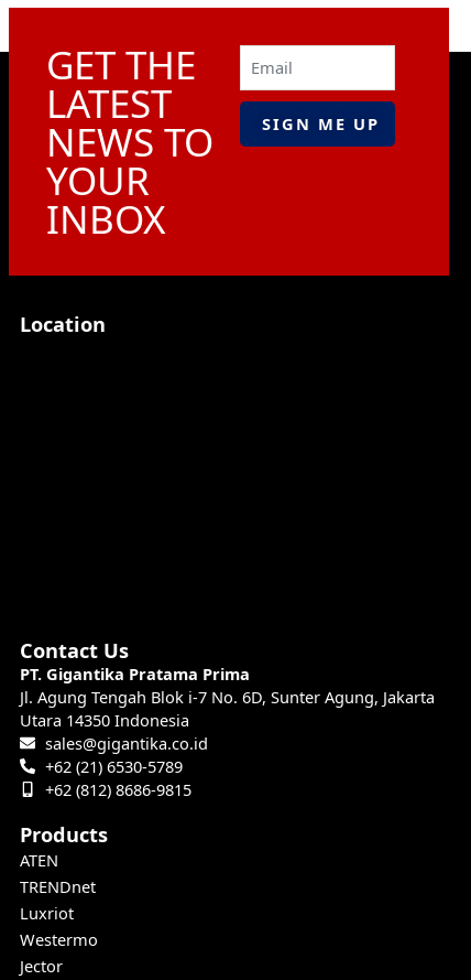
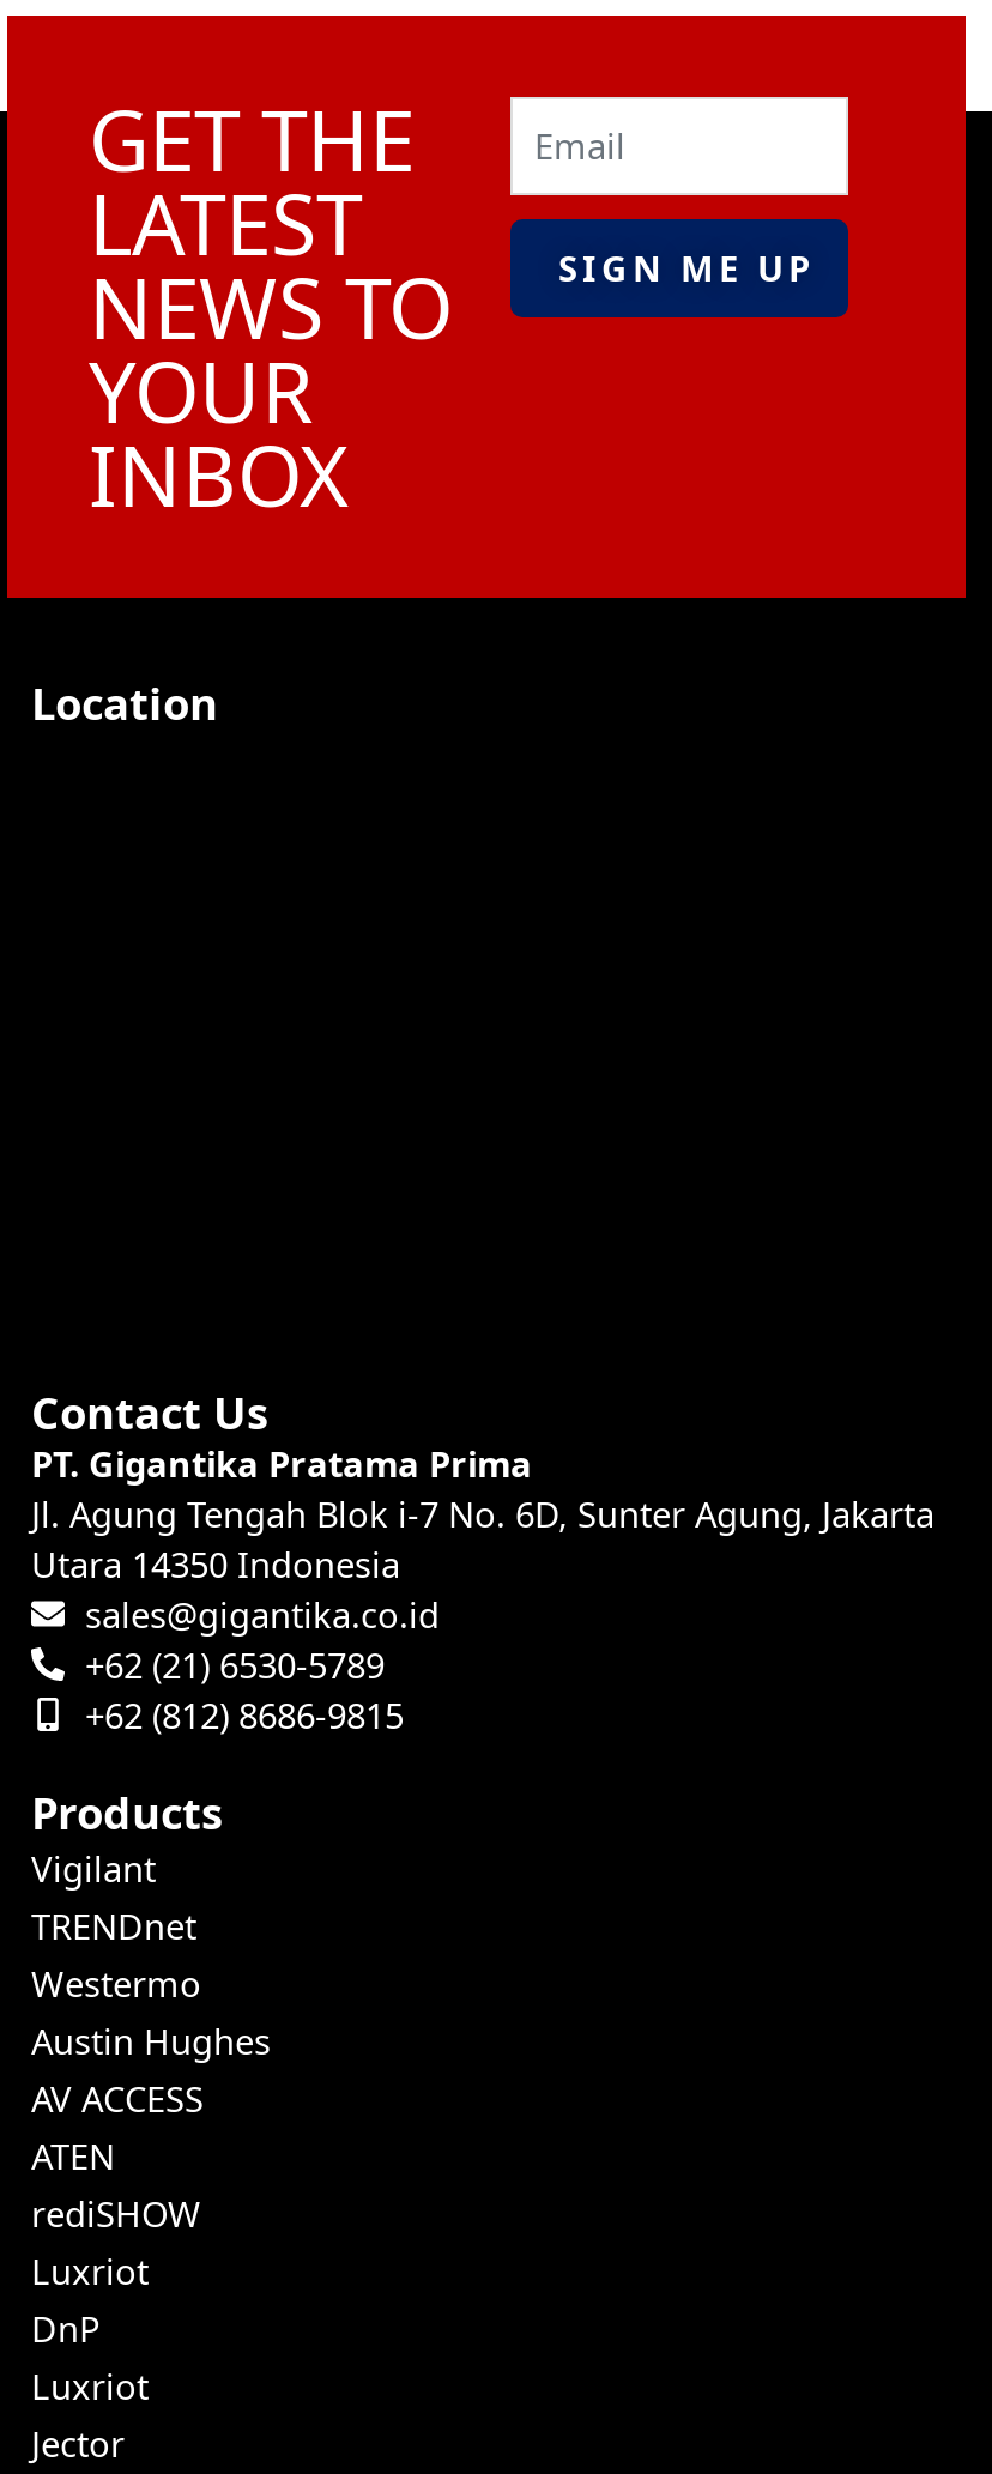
+ Vigilant
+ TRENDnet
+ Westermo
+ Austin Hughes
+ AV ACCESS

- TRENDnet
+ rediSHOW

- Westermo
+ DnP
+ Luxriot
